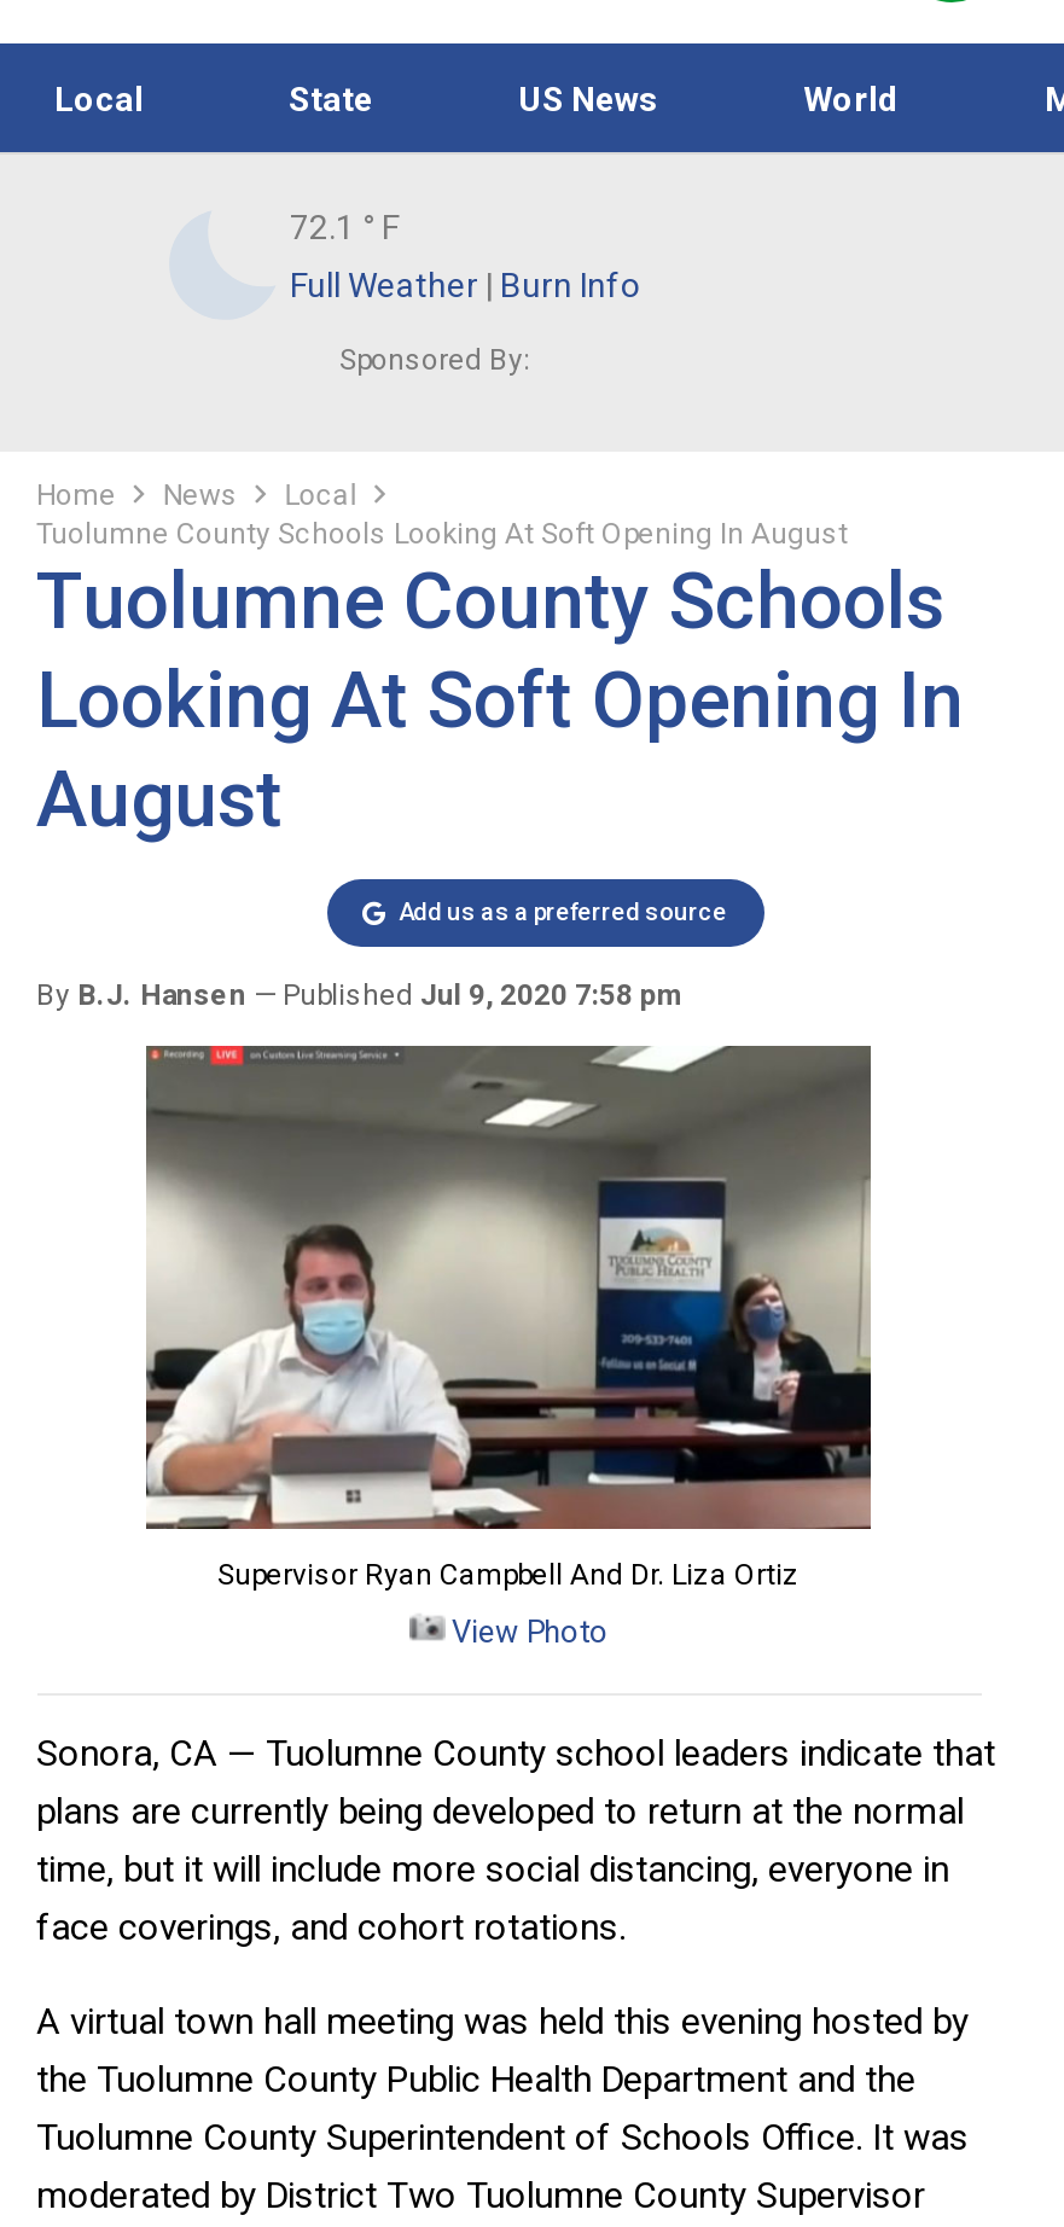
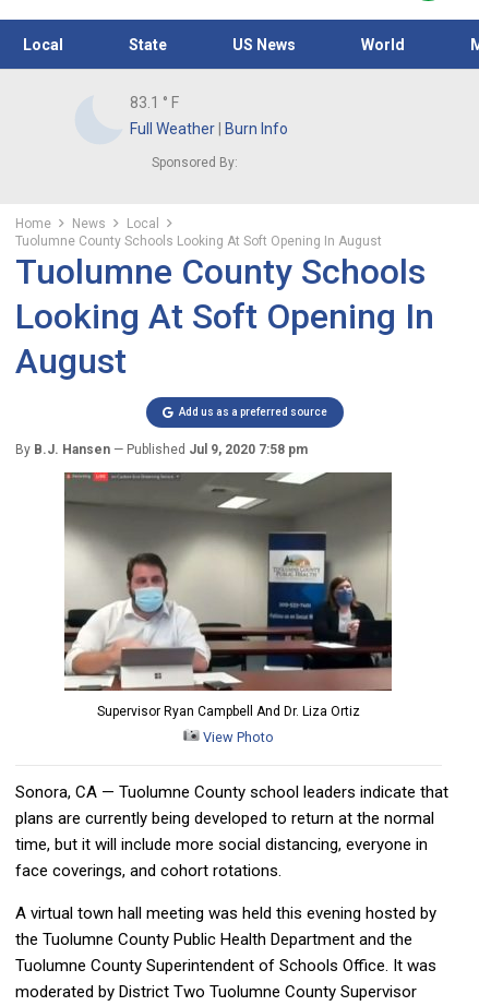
- 72.1 ° F
+ 83.1 ° F
